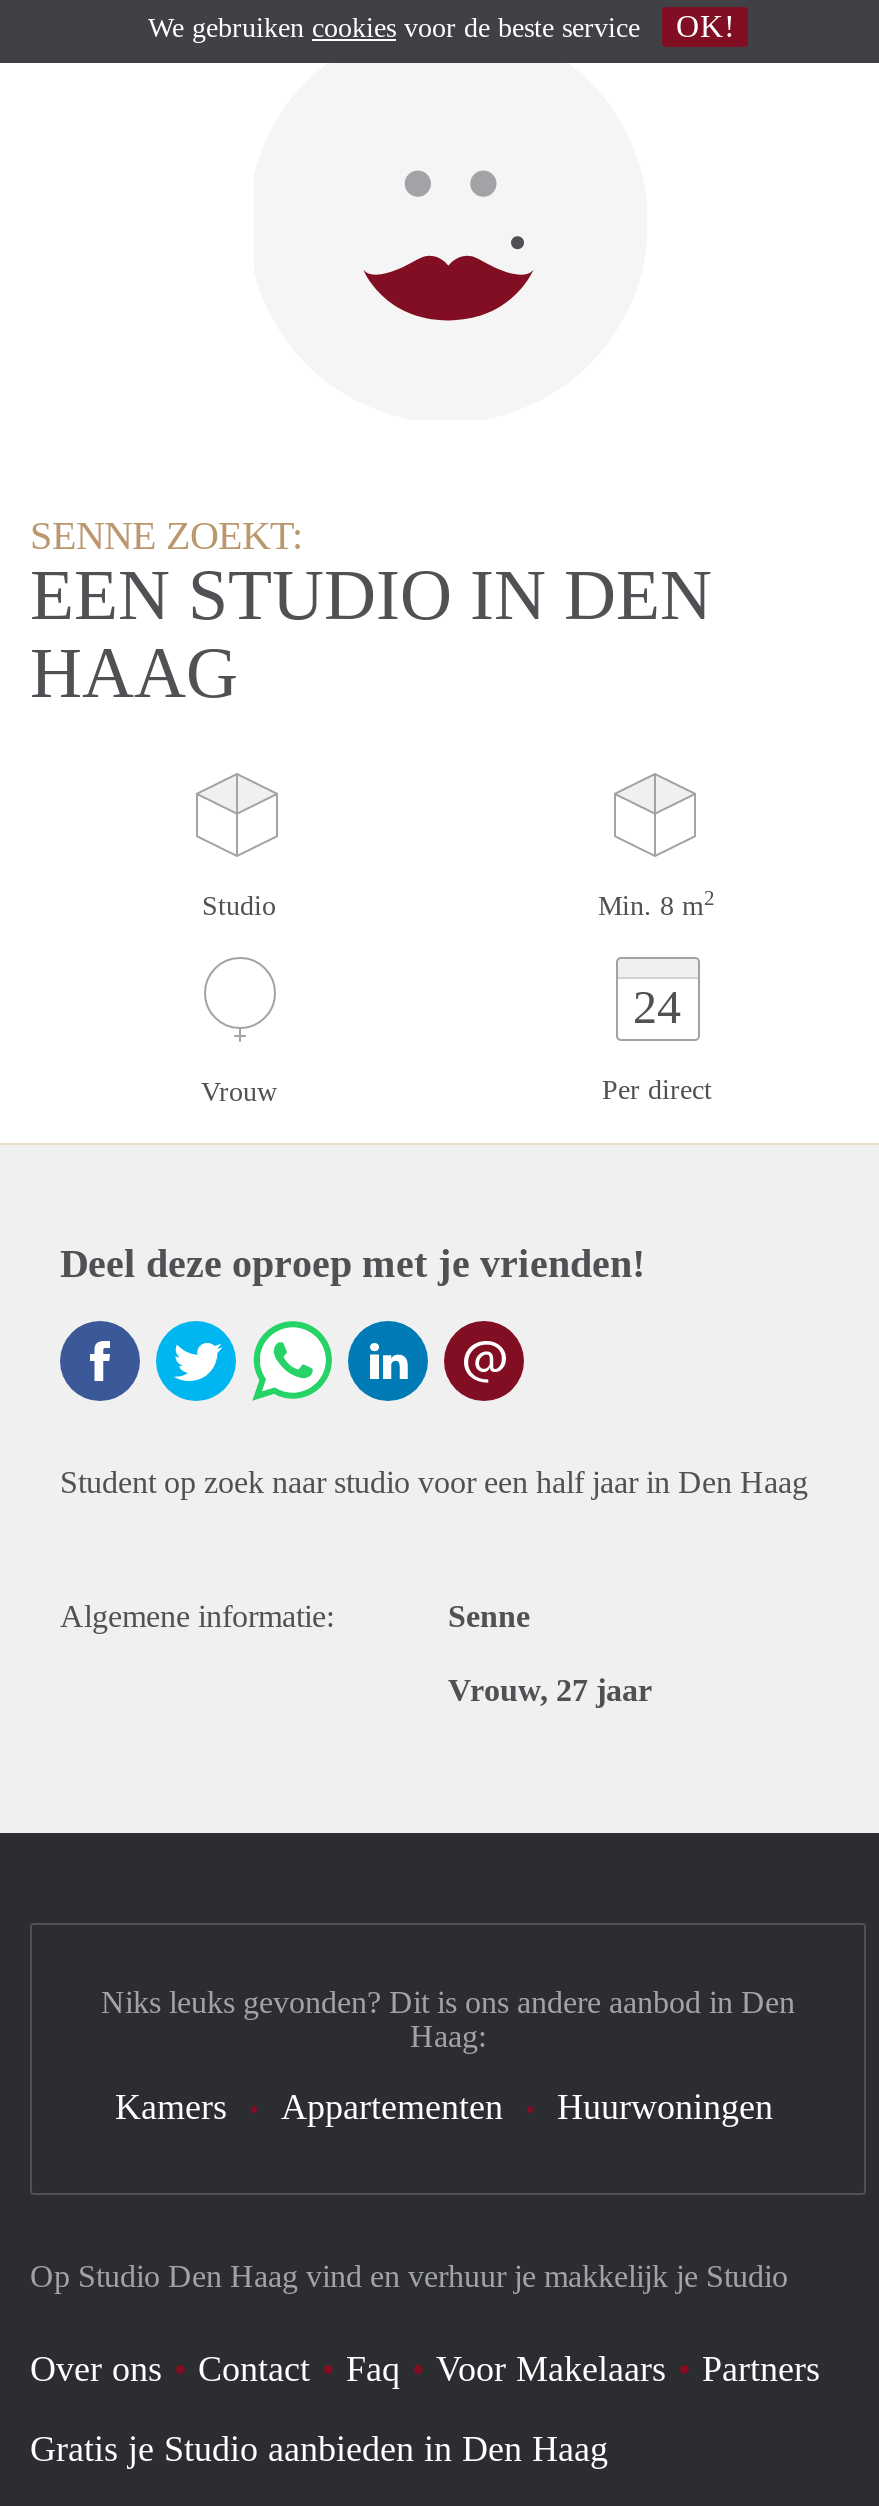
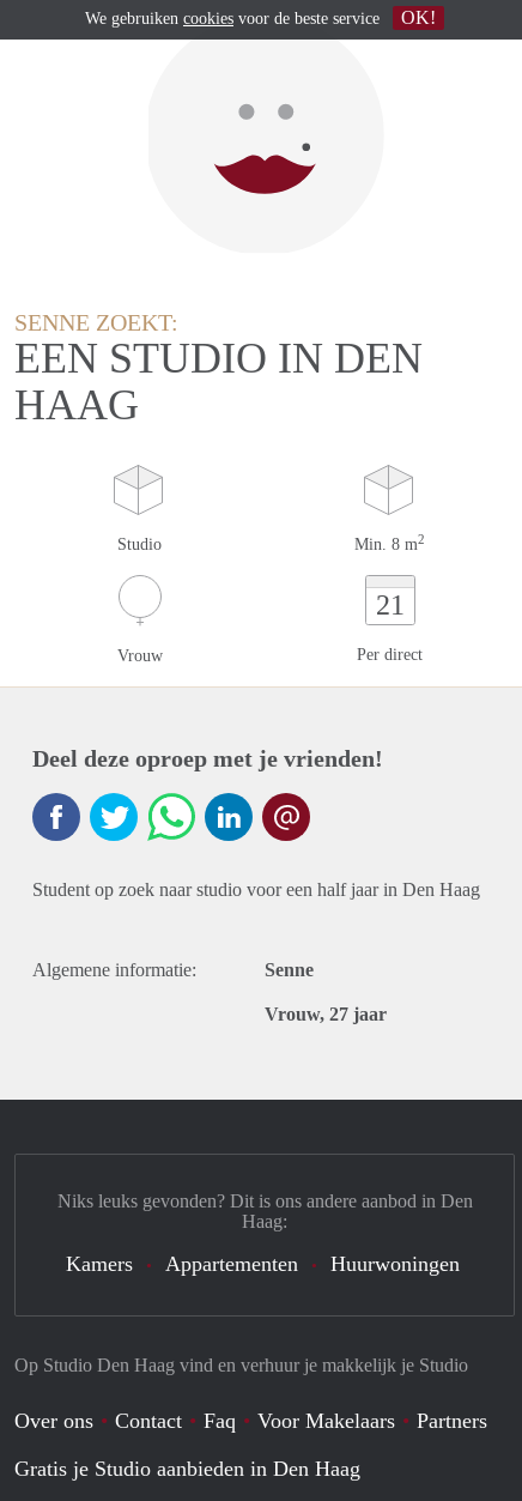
- 24
+ 21
